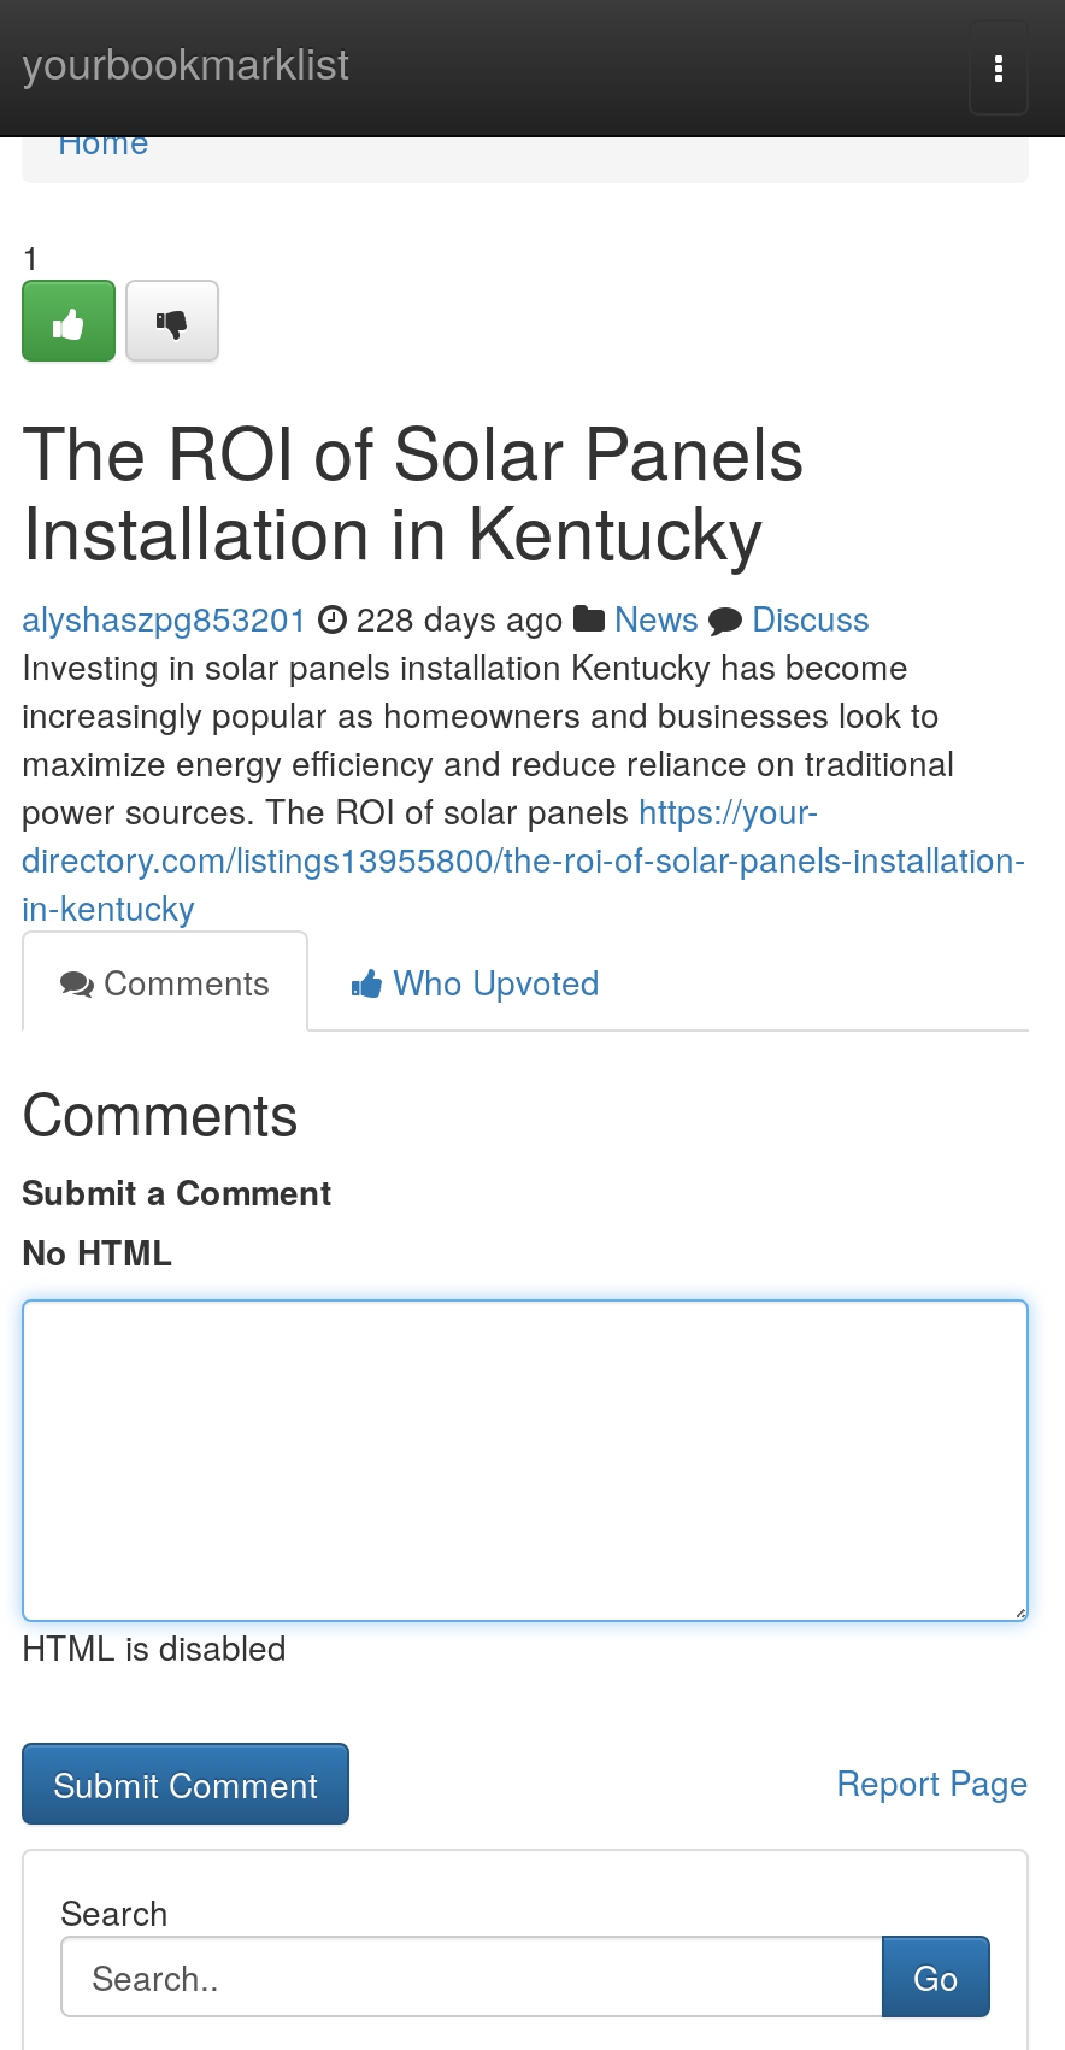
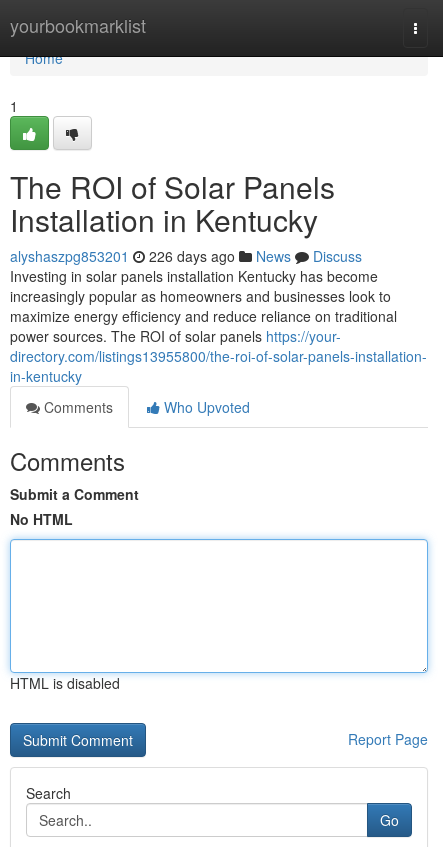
- alyshaszpg853201 228 days ago News Discuss
+ alyshaszpg853201 226 days ago News Discuss
